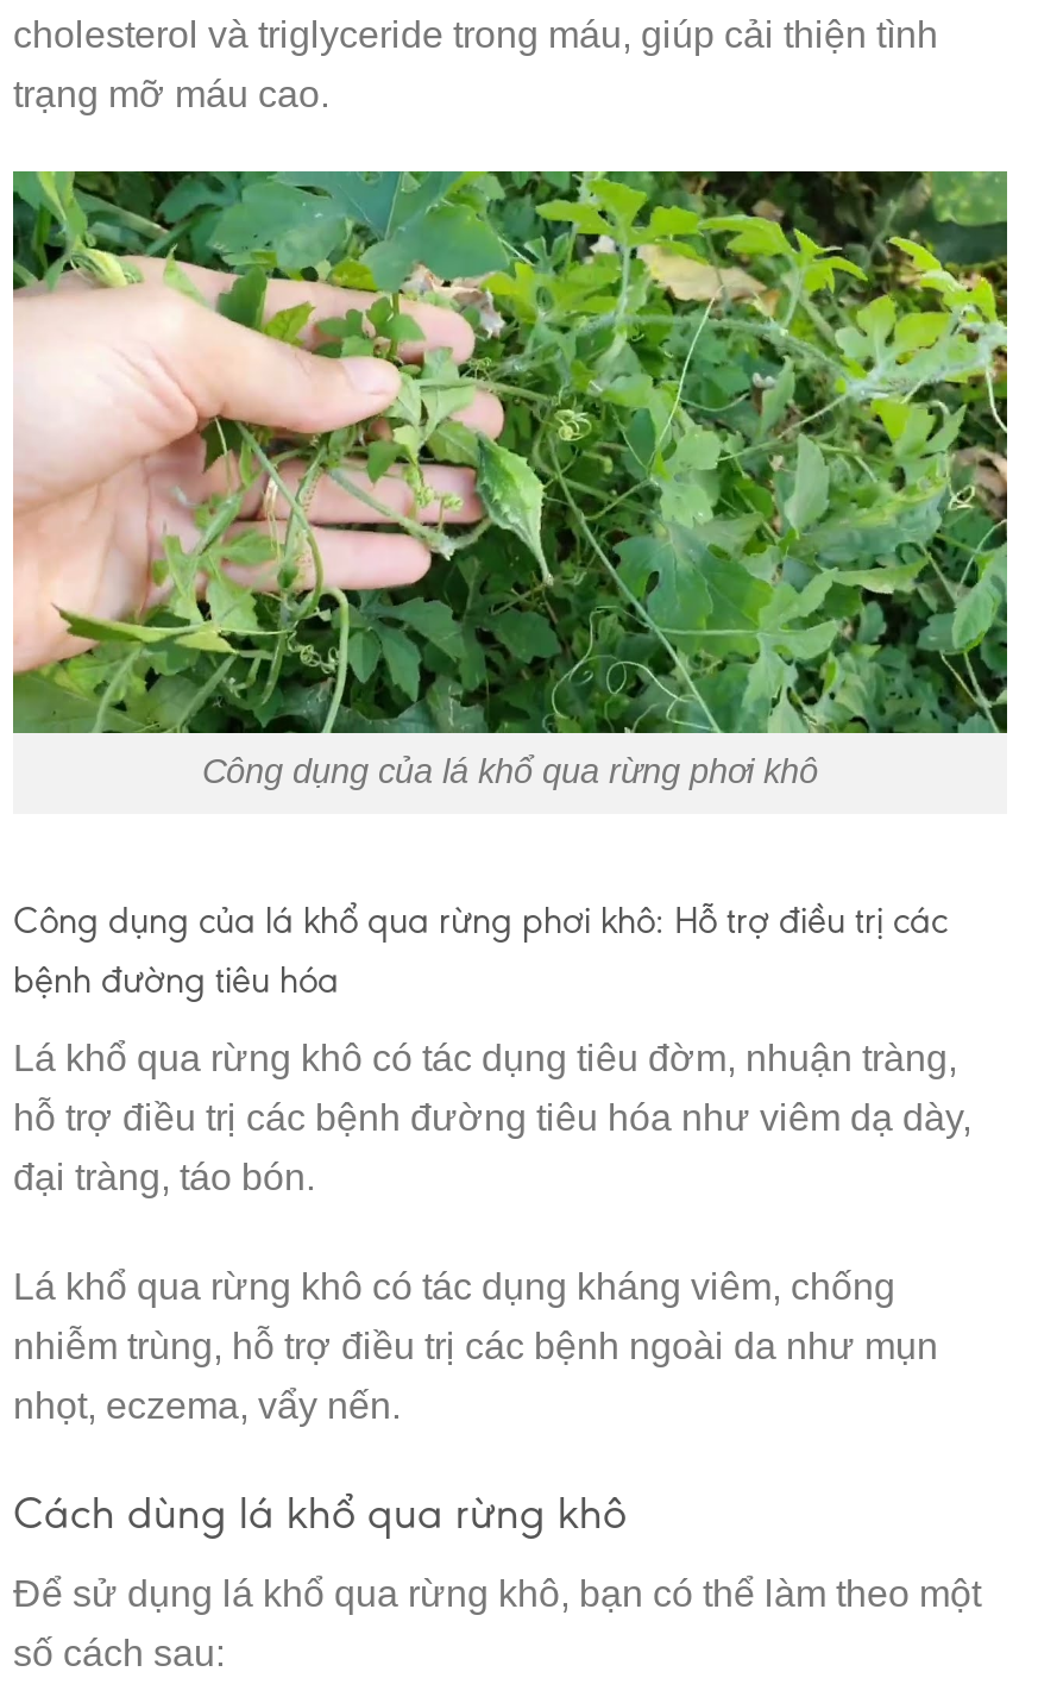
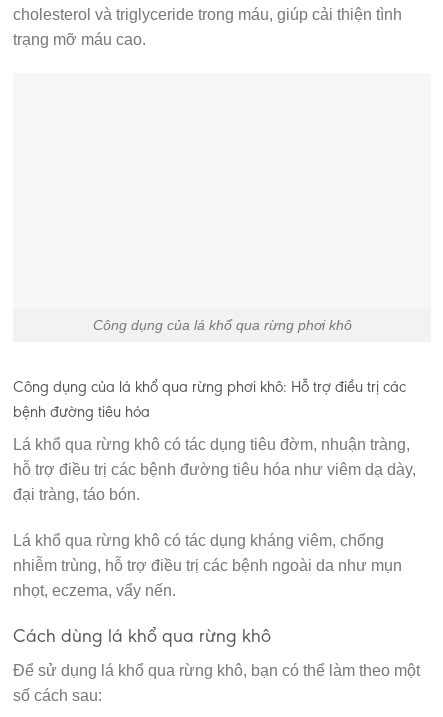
- [image]
